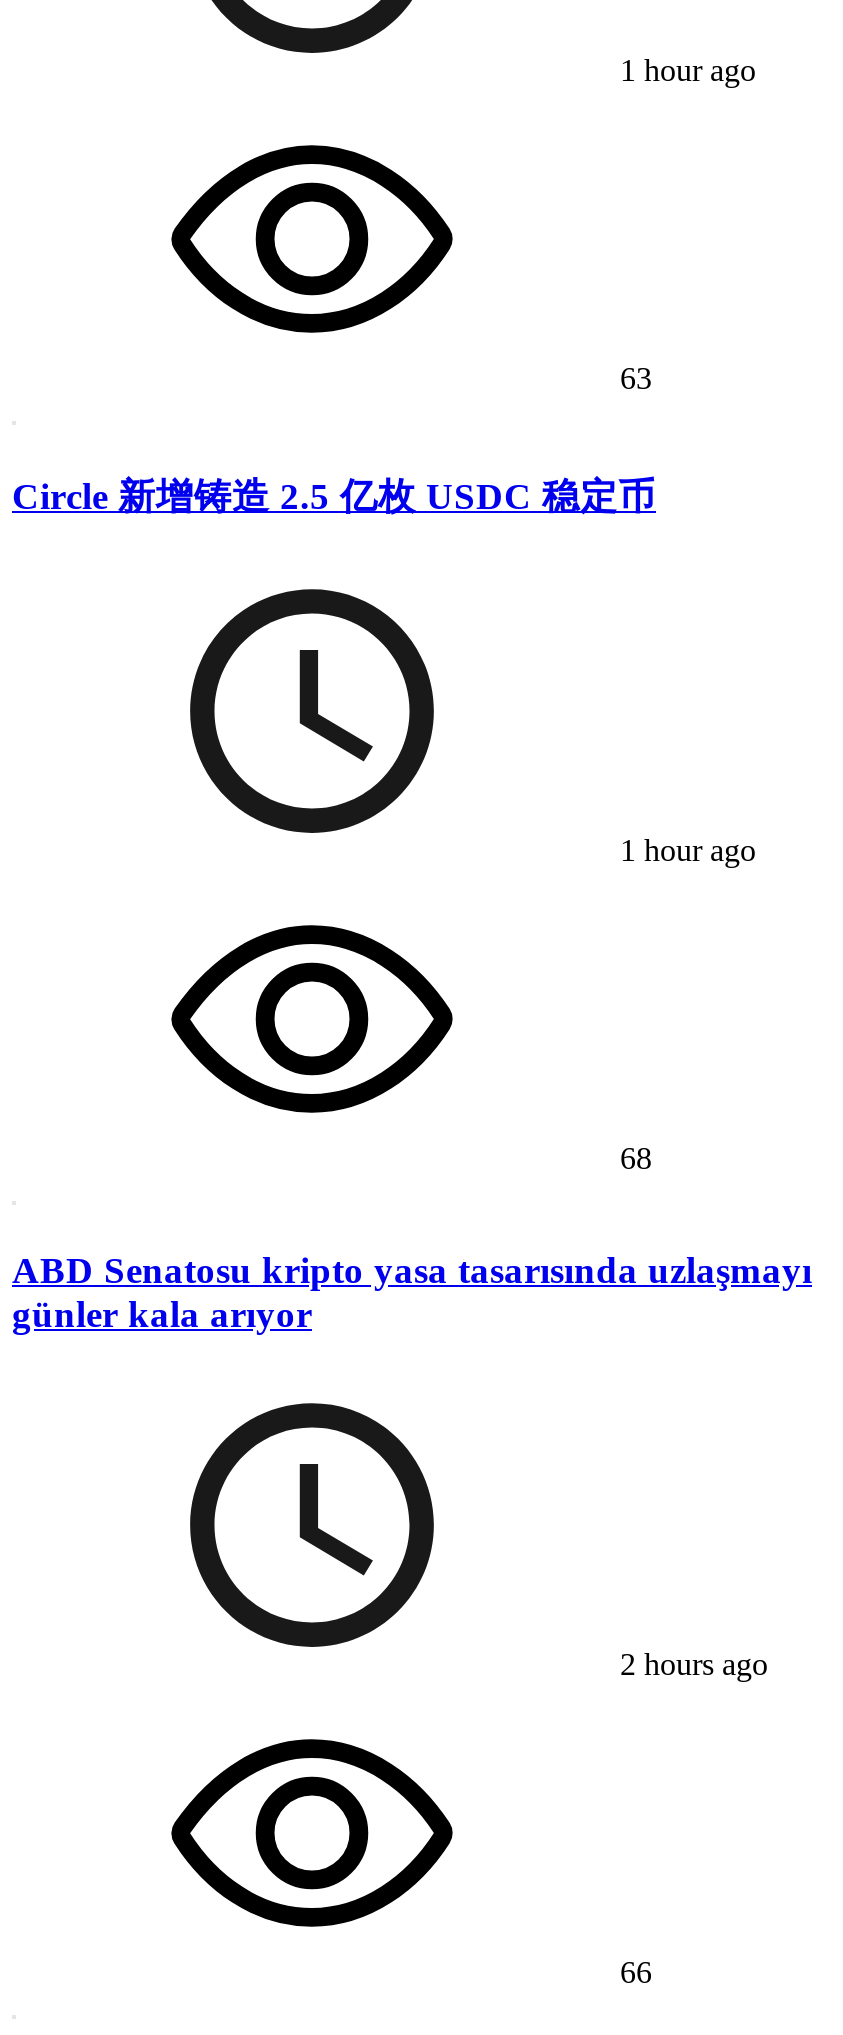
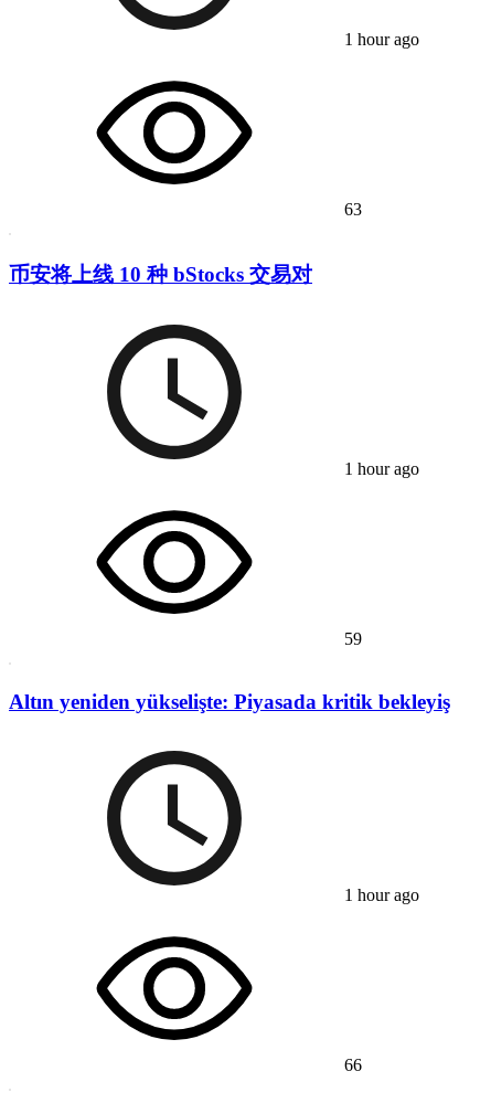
- Circle 新增铸造 2.5 亿枚 USDC 稳定币
+ 币安将上线 10 种 bStocks 交易对

- 68
+ 59

- ABD Senatosu kripto yasa tasarısında uzlaşmayı
- günler kala arıyor
+ Altın yeniden yükselişte: Piyasada kritik bekleyiş

- 2 hours ago
+ 1 hour ago
